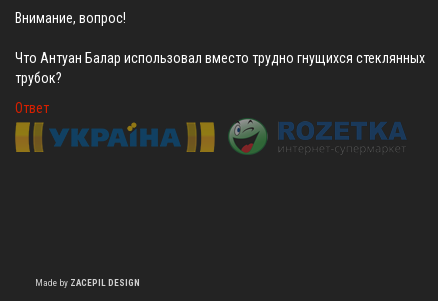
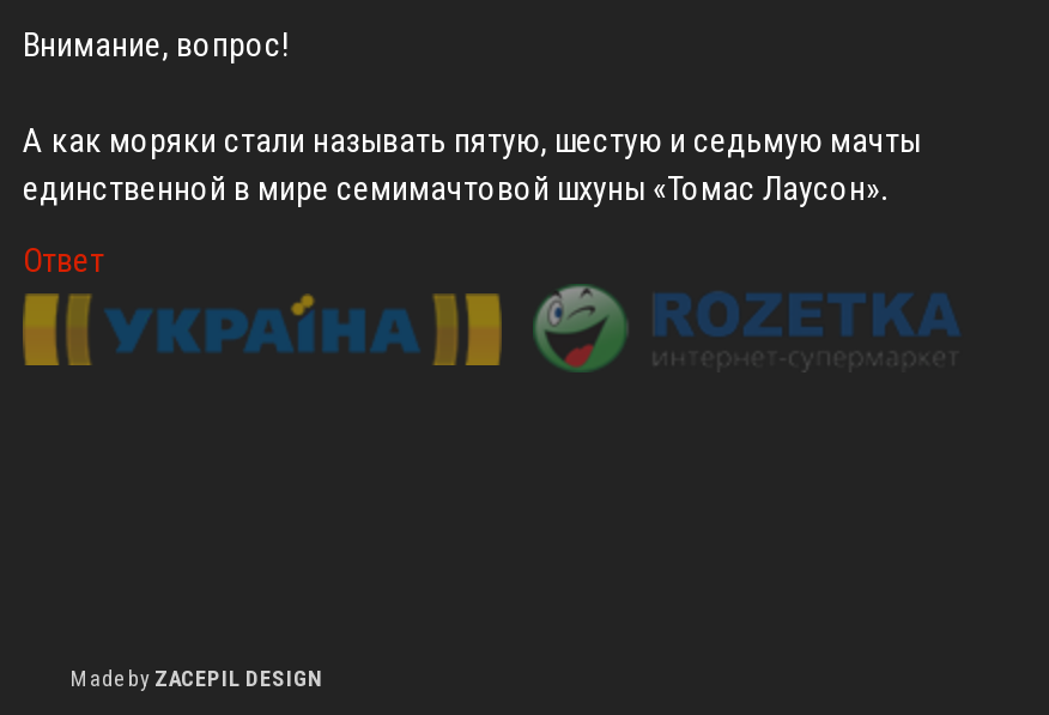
- Что Антуан Балар использовал вместо трудно гнущихся стеклянных
- трубок?
+ А как моряки стали называть пятую, шестую и седьмую мачты
+ единственной в мире семимачтовой шхуны «Томас Лаусон».
